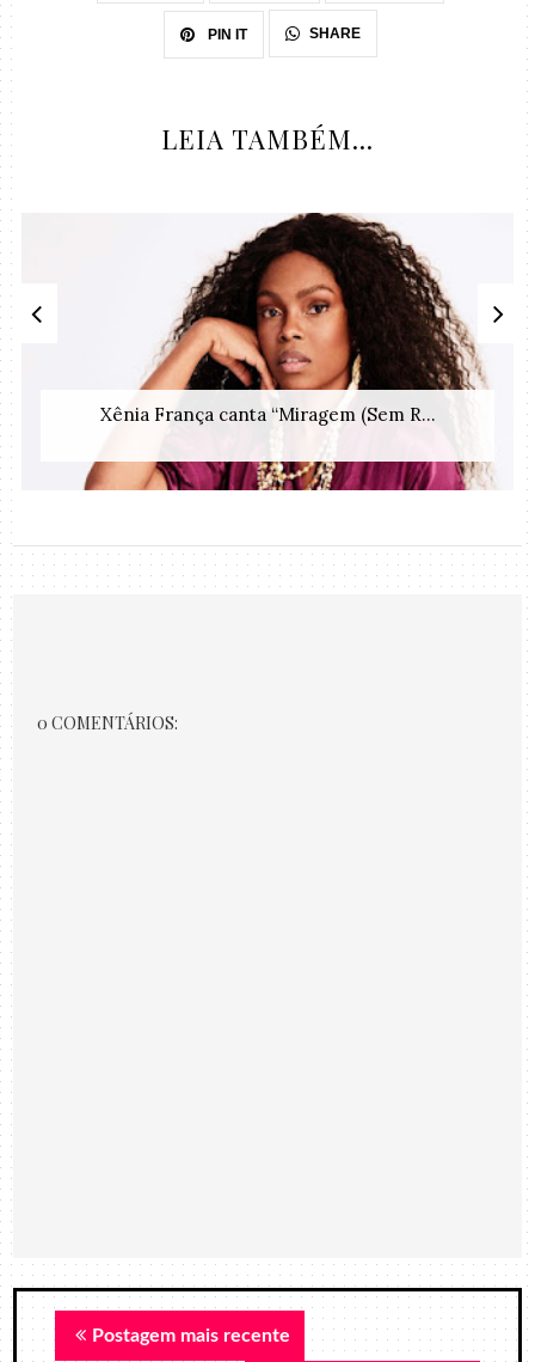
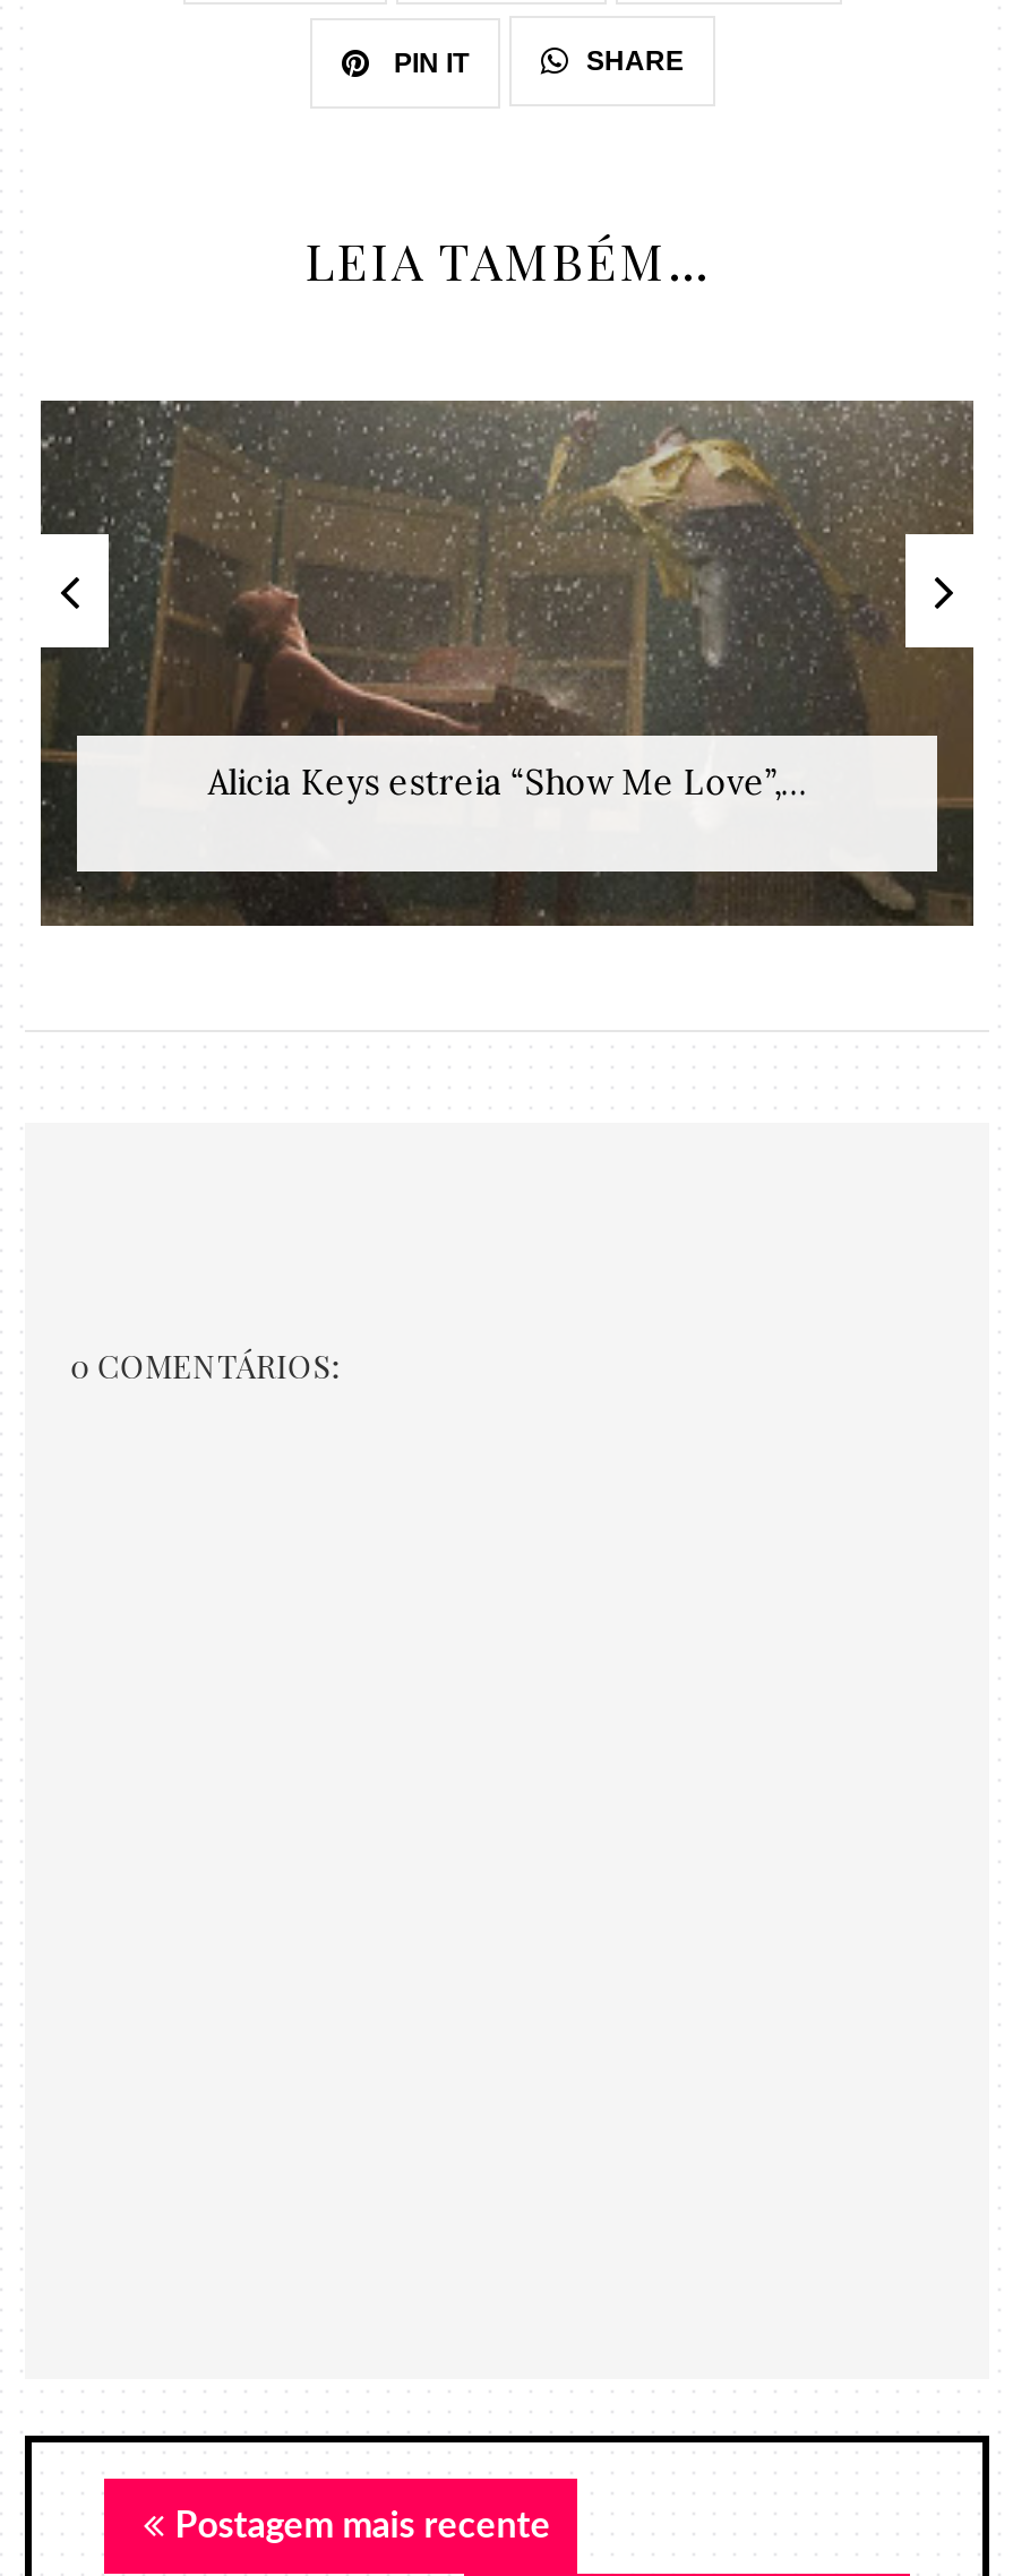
- [image]
- Xênia França canta “Miragem (Sem R...
+ [image]
+ Alicia Keys estreia “Show Me Love”,...
